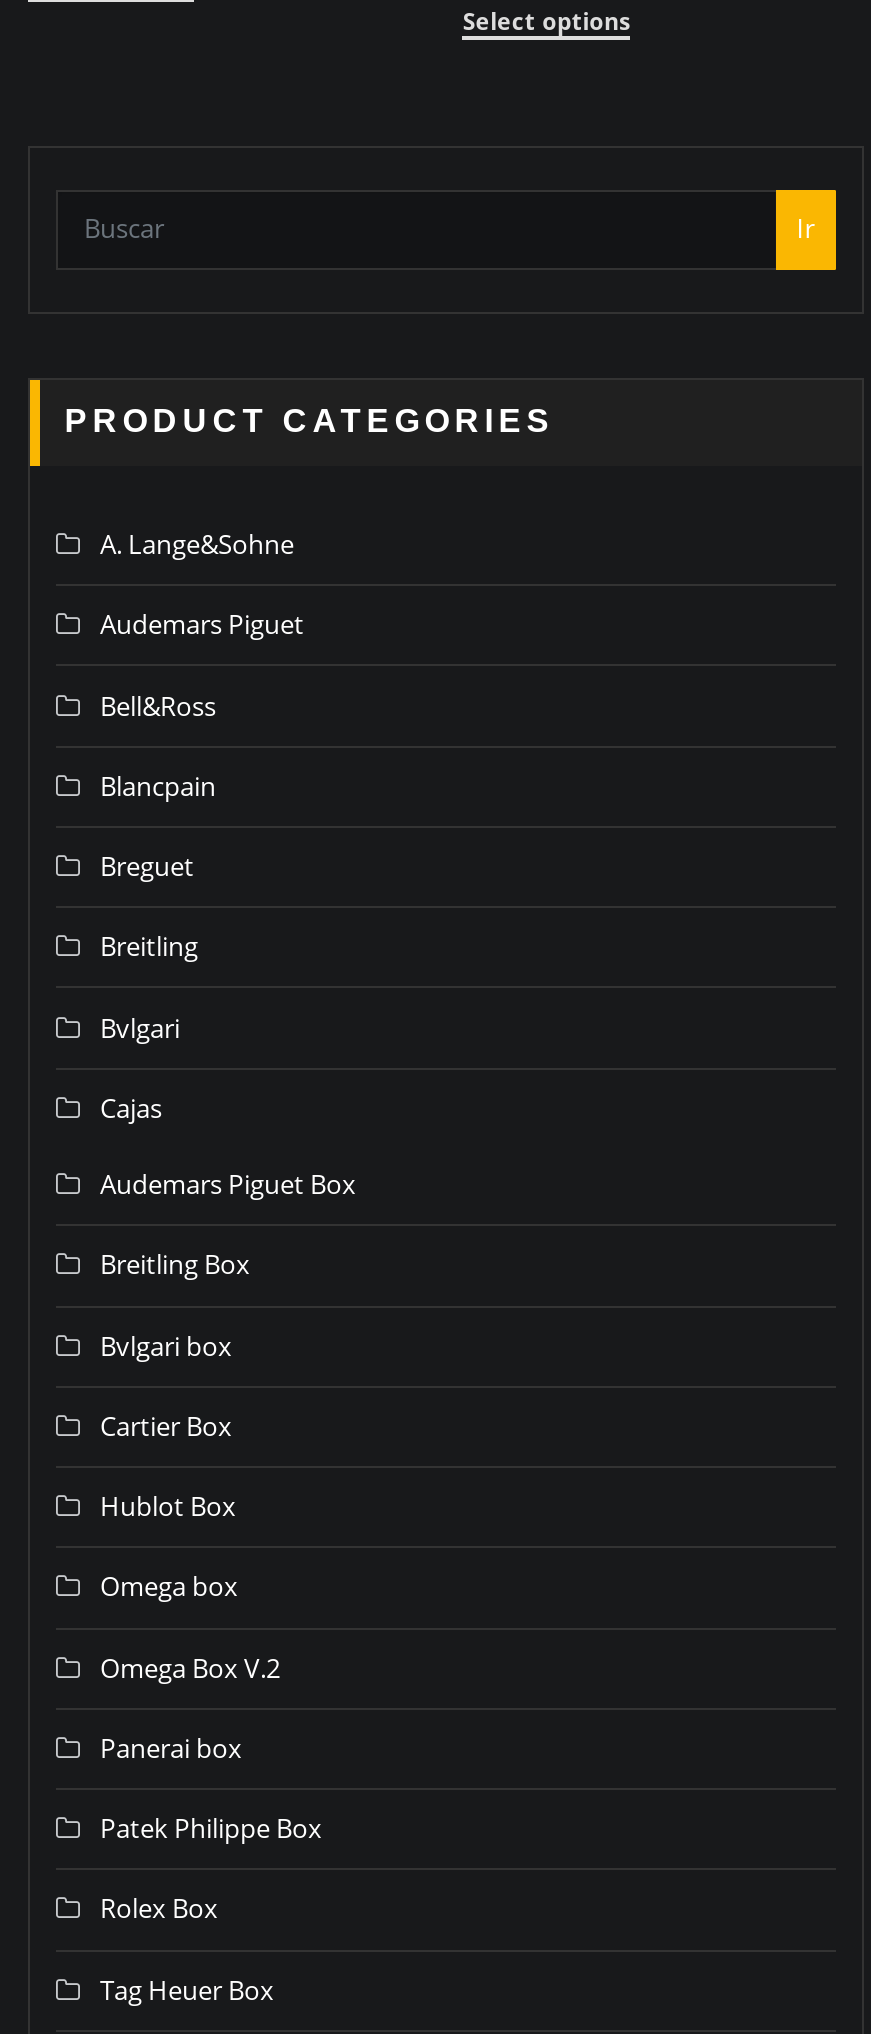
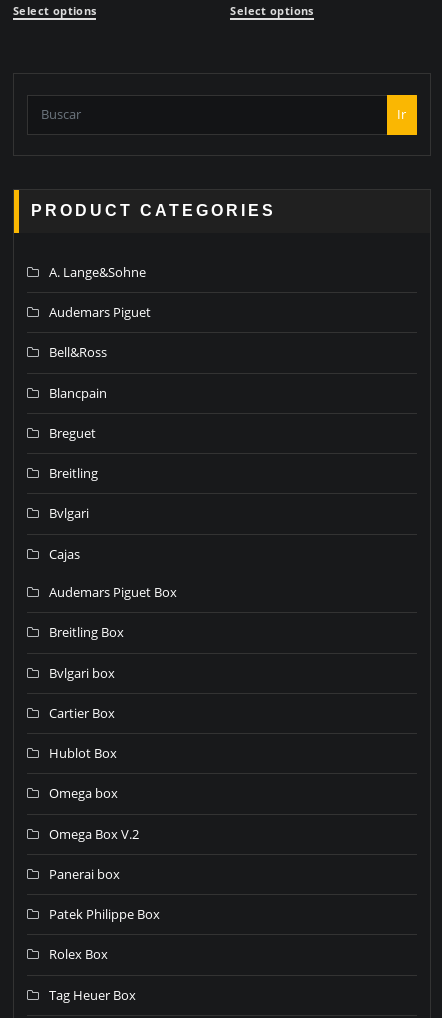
+ Select options
